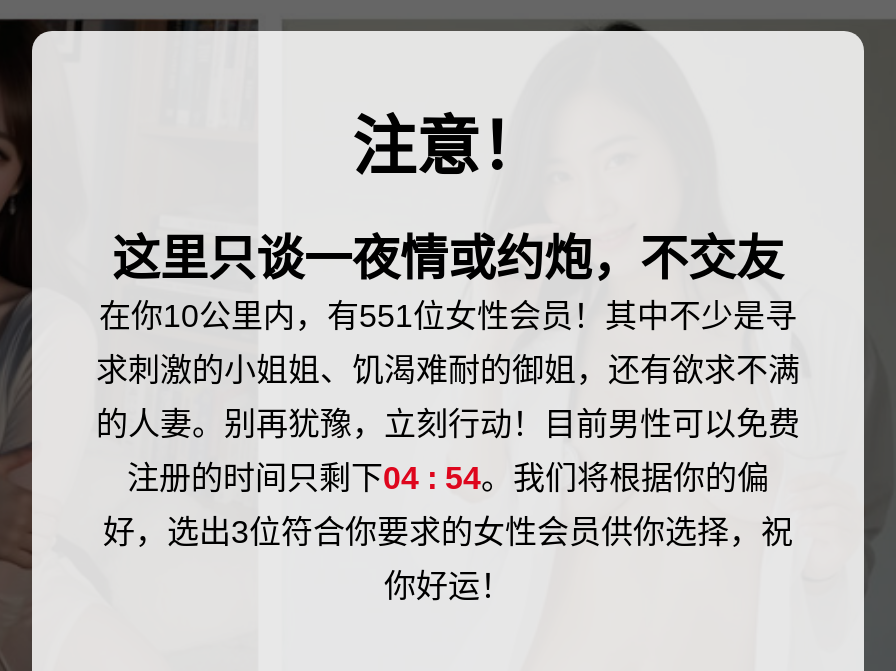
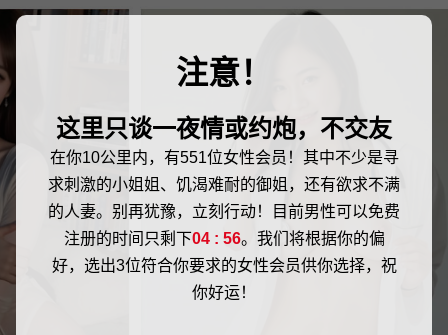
- 注册的时间只剩下04 : 54。我们将根据你的偏
+ 注册的时间只剩下04 : 56。我们将根据你的偏
